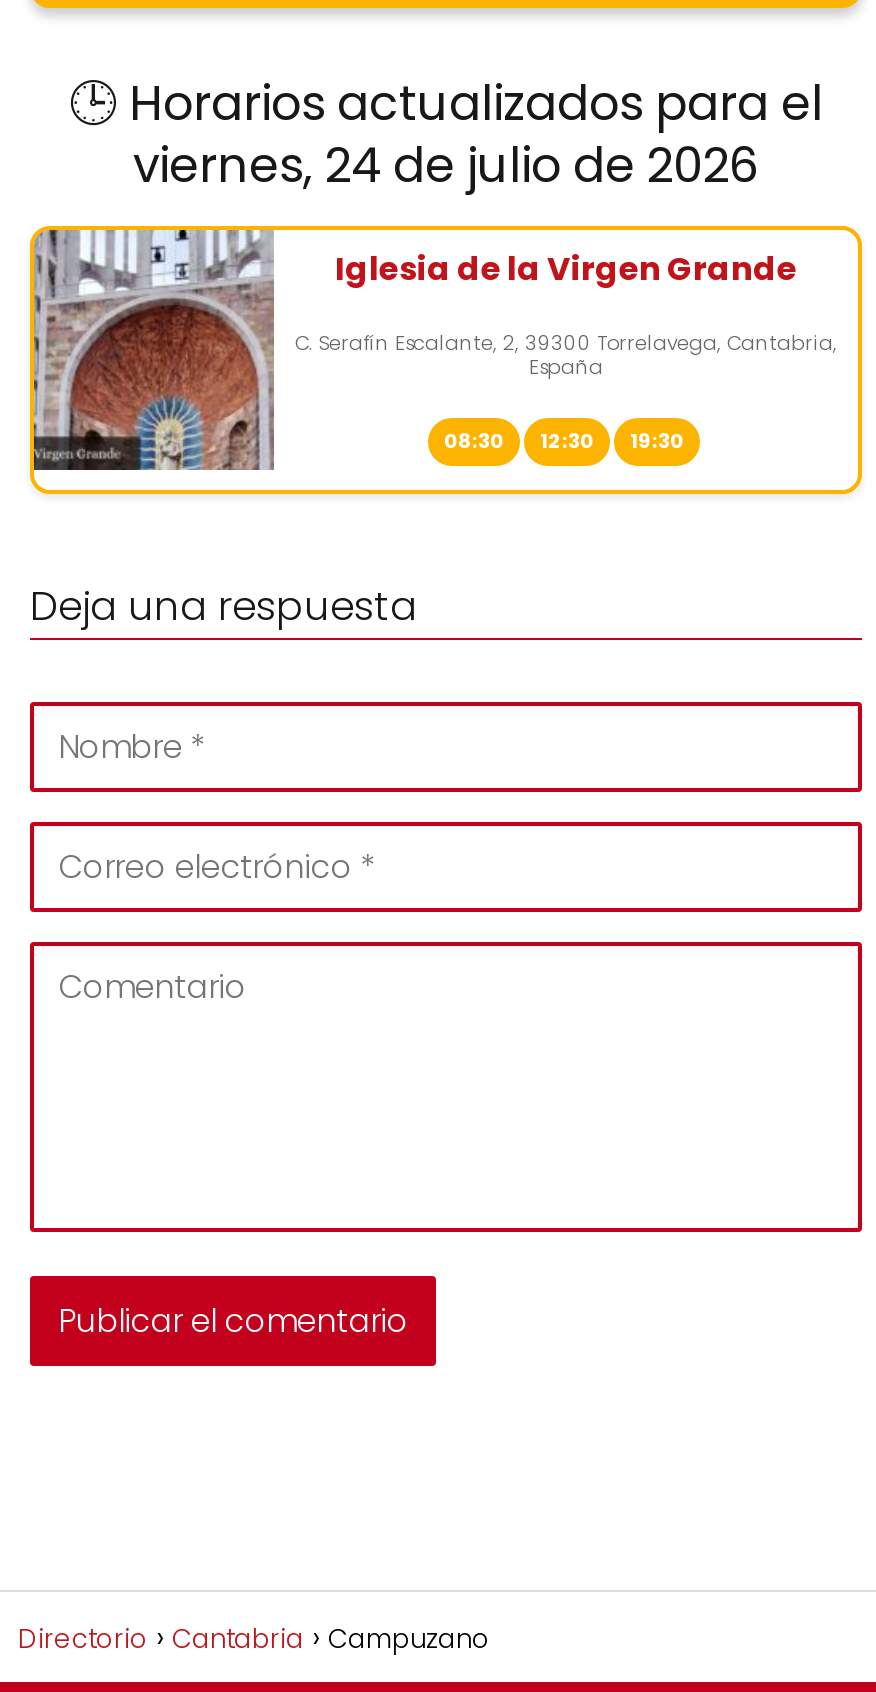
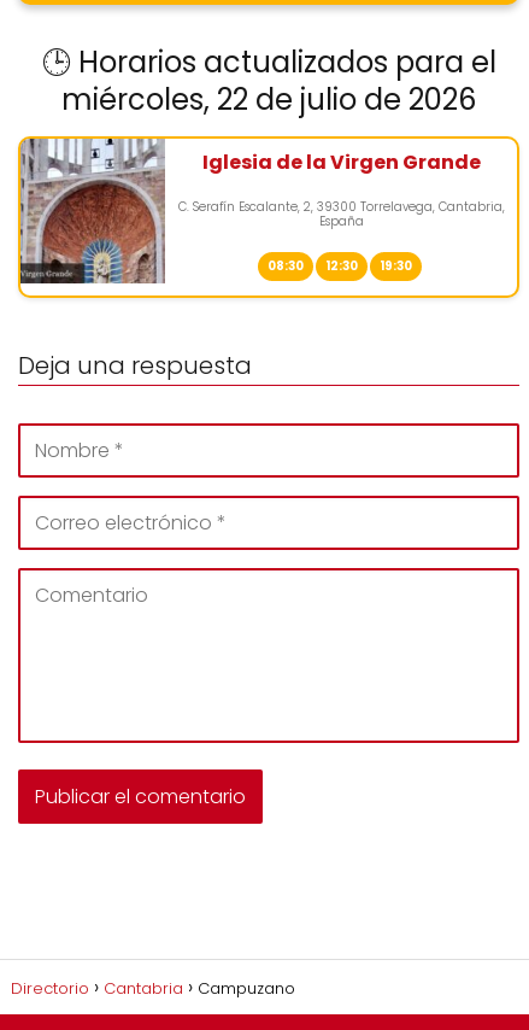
- viernes, 24 de julio de 2026
+ miércoles, 22 de julio de 2026
